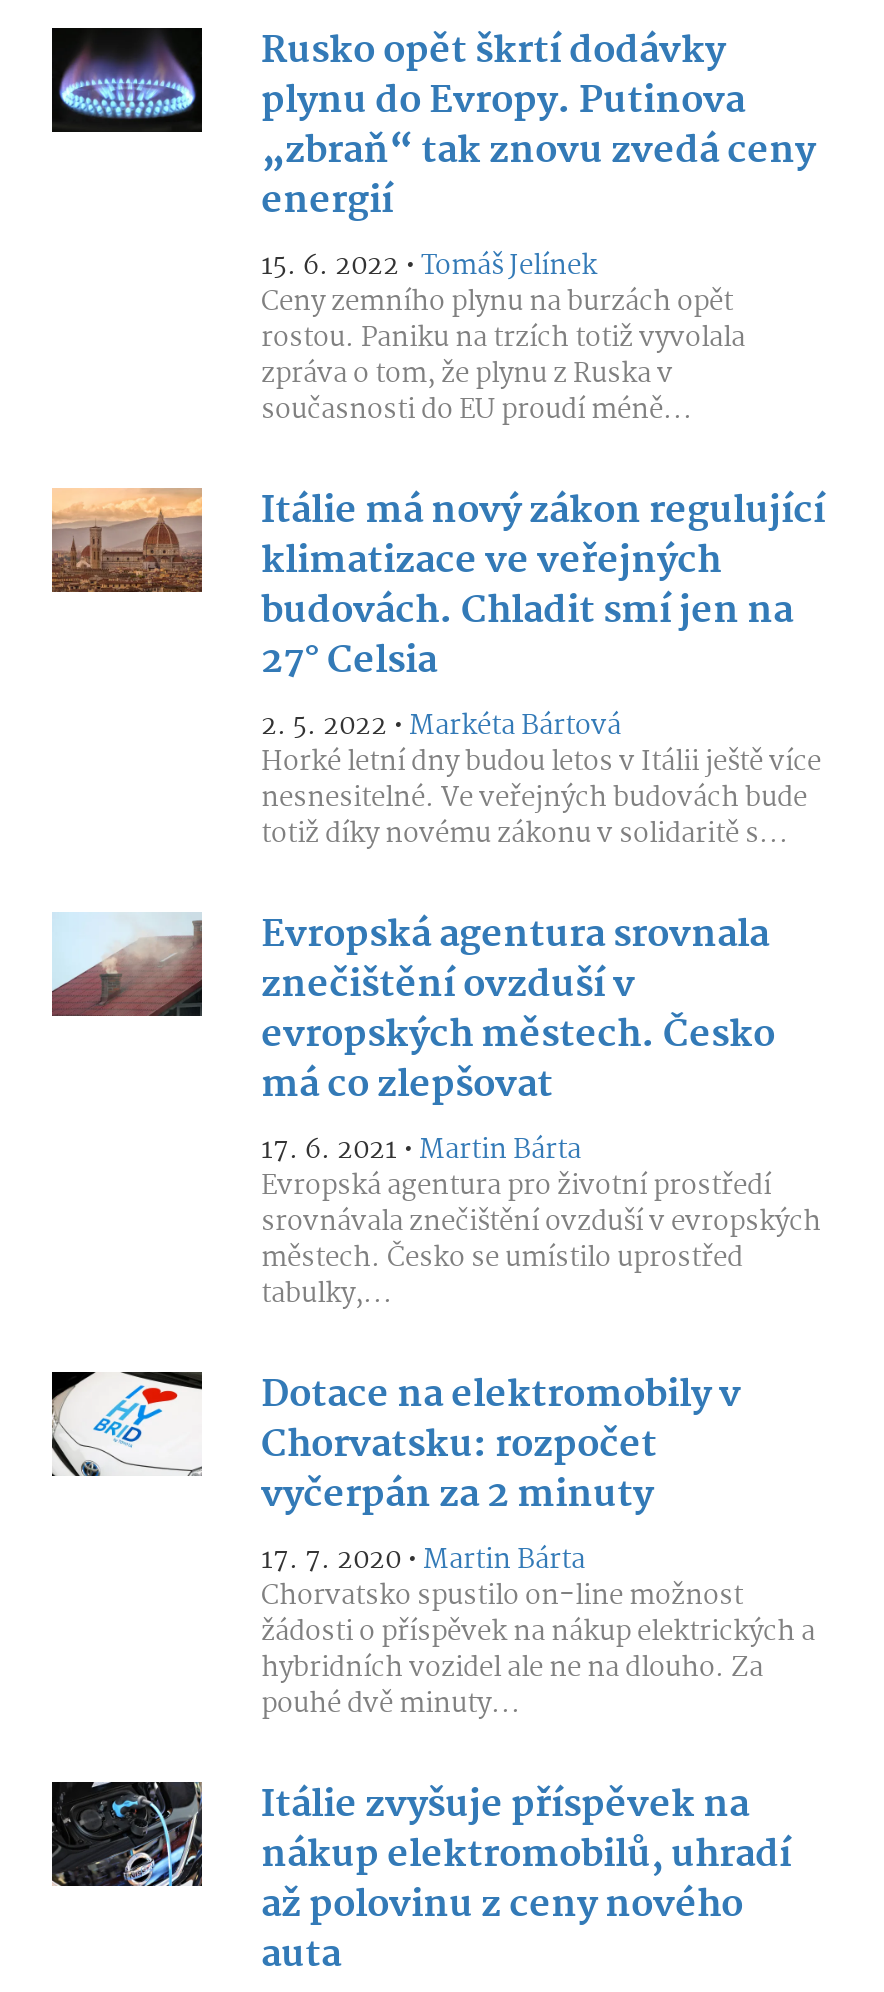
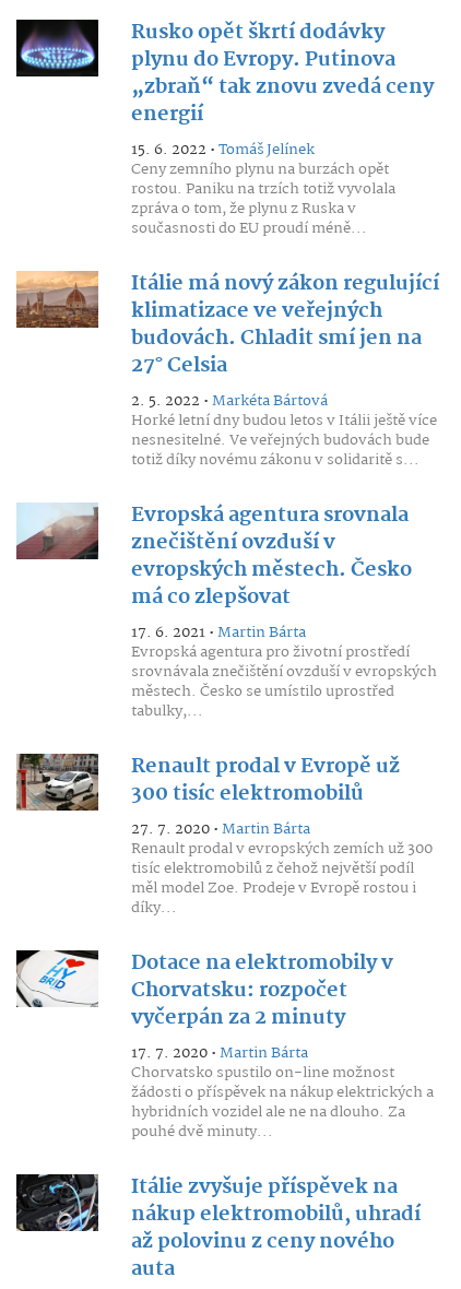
+ [image]
+ Renault prodal v Evropě už
+ 300 tisíc elektromobilů
+ 27. 7. 2020 • Martin Bárta
+ Renault prodal v evropských zemích už 300
+ tisíc elektromobilů z čehož největší podíl
+ měl model Zoe. Prodeje v Evropě rostou i
+ díky...
